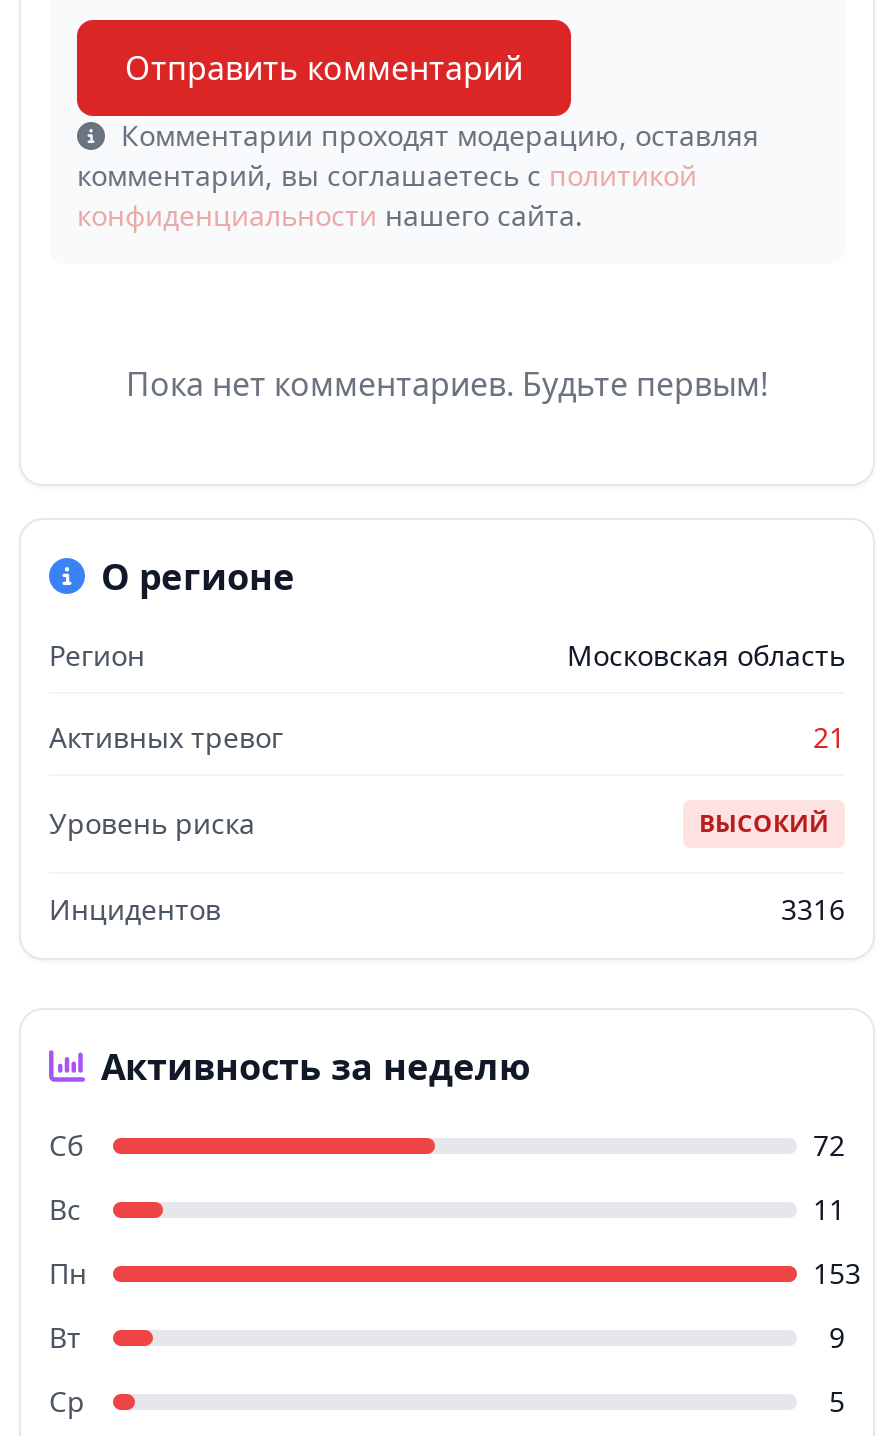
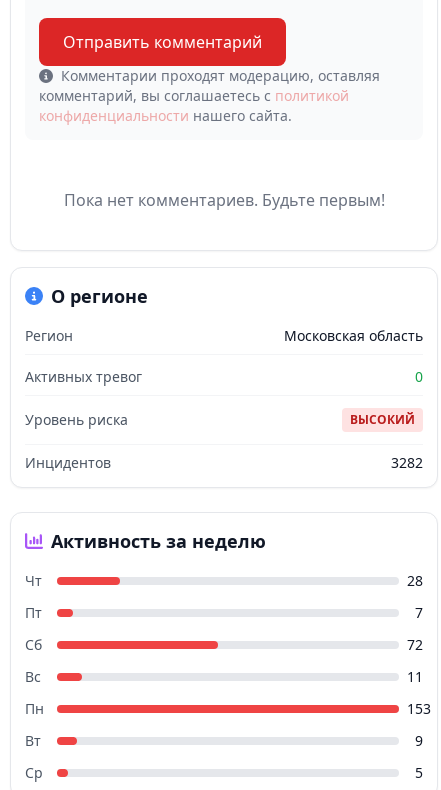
- 21
+ 0

- 3316
+ 3282

+ Чт
+ 28
+ Пт
+ 7
